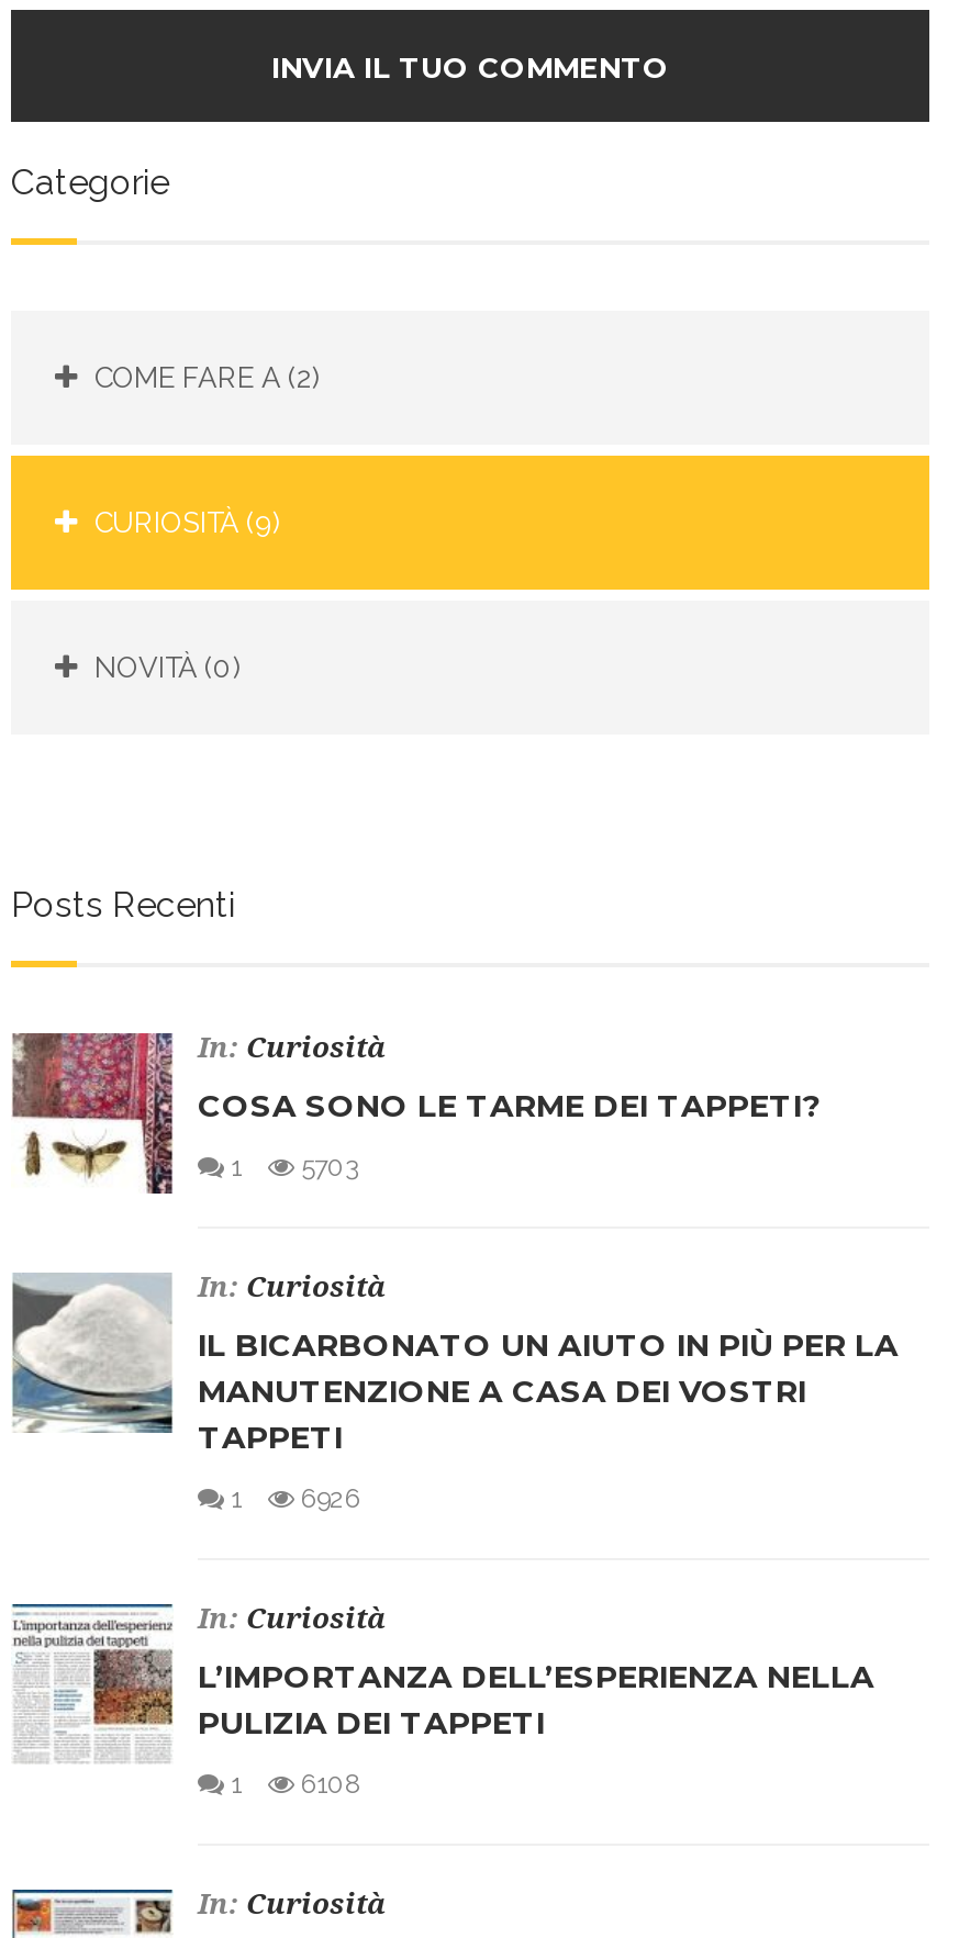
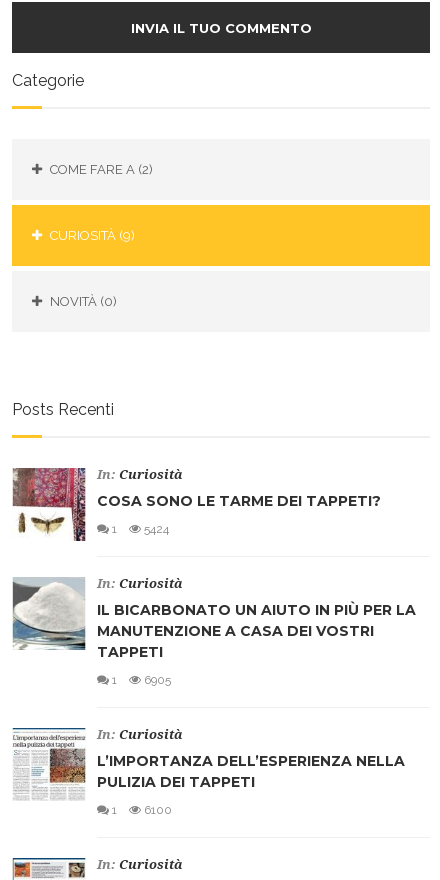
- 1 5703
+ 1 5424

- 1 6926
+ 1 6905

- 1 6108
+ 1 6100
